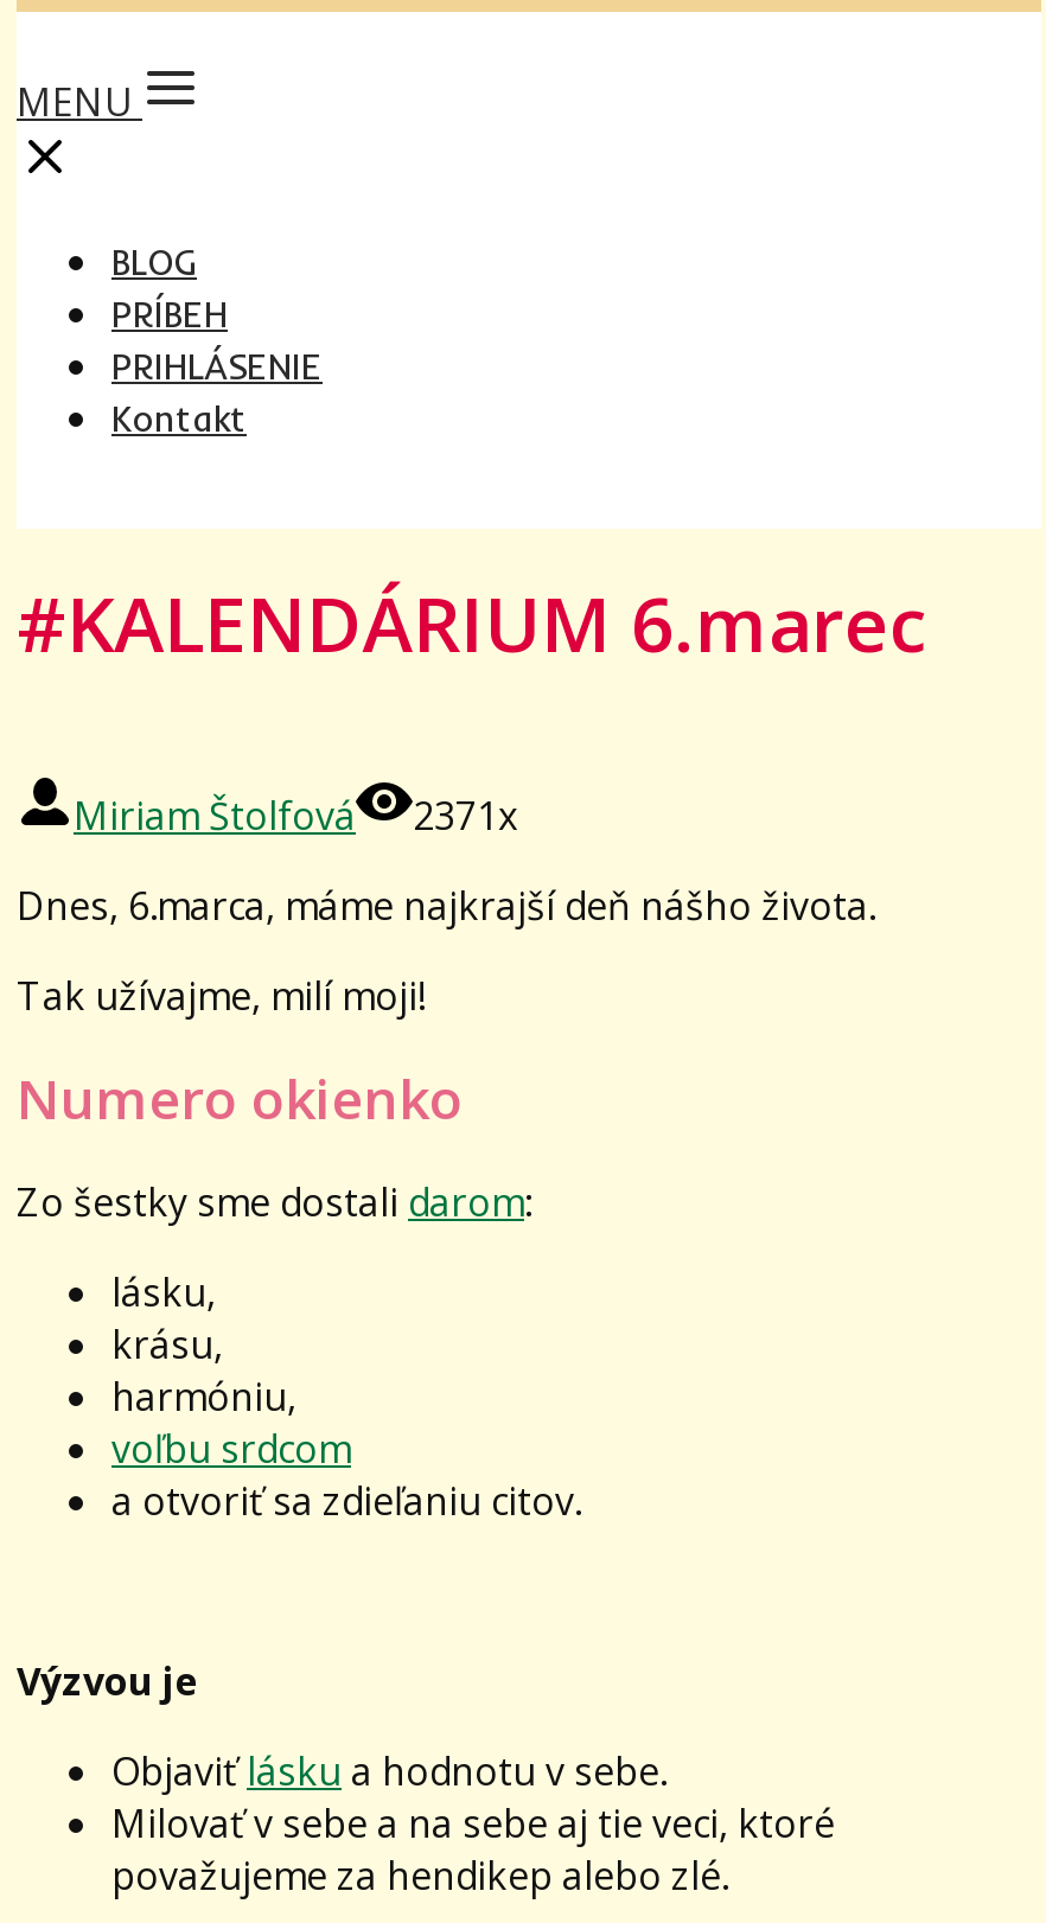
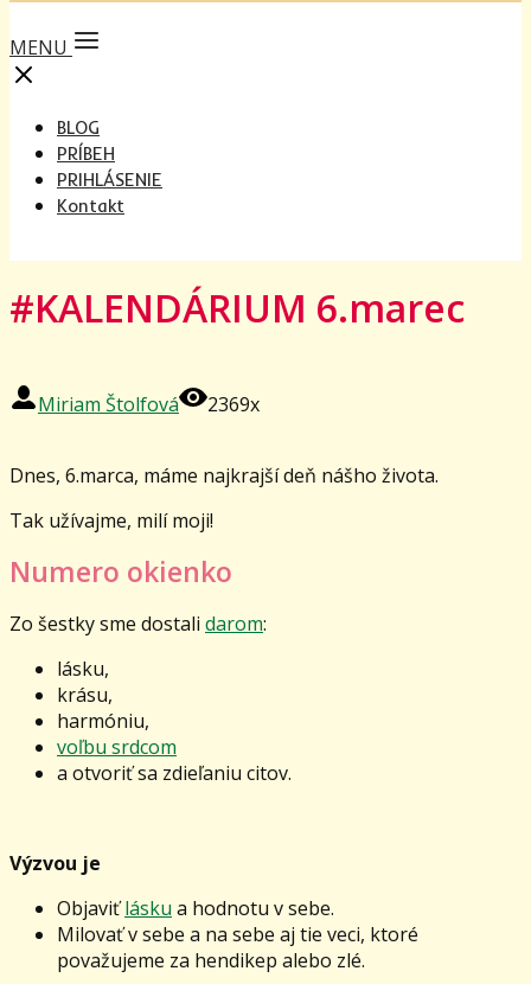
- Miriam Štolfová 2371x
+ Miriam Štolfová 2369x
